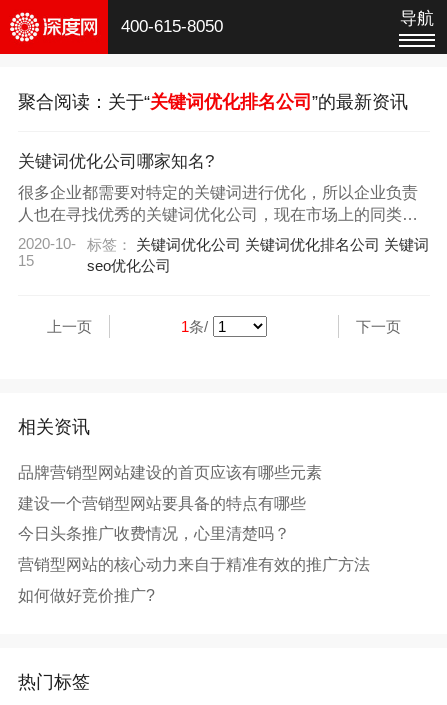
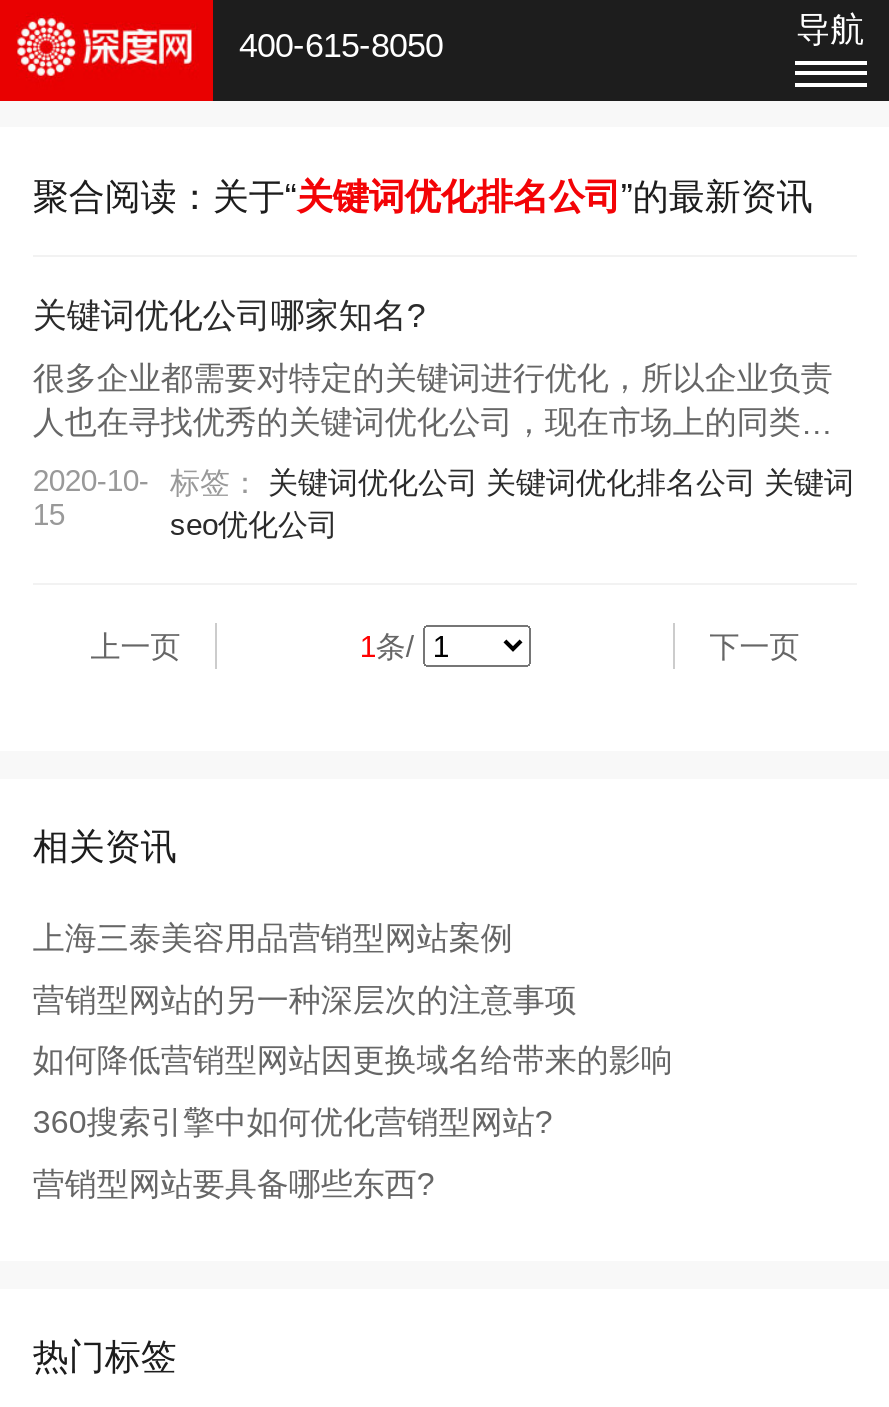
- 品牌营销型网站建设的首页应该有哪些元素
+ 上海三泰美容用品营销型网站案例

- 建设一个营销型网站要具备的特点有哪些
+ 营销型网站的另一种深层次的注意事项

- 今日头条推广收费情况，心里清楚吗？
+ 如何降低营销型网站因更换域名给带来的影响

- 营销型网站的核心动力来自于精准有效的推广方法
+ 360搜索引擎中如何优化营销型网站?

- 如何做好竞价推广?
+ 营销型网站要具备哪些东西?
